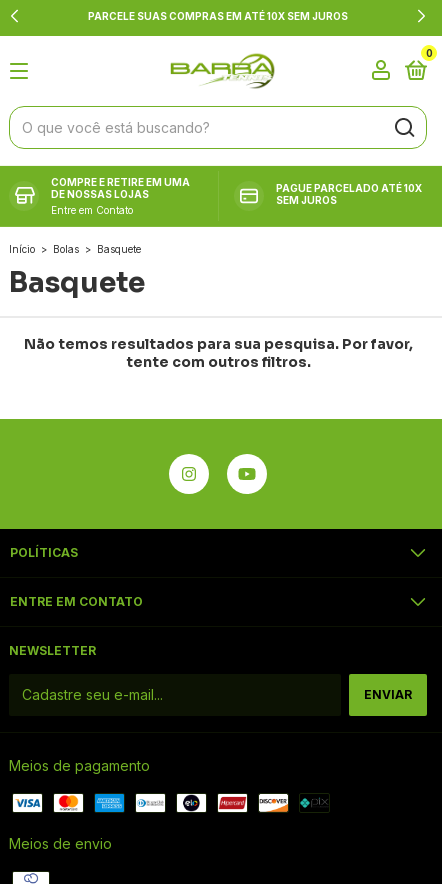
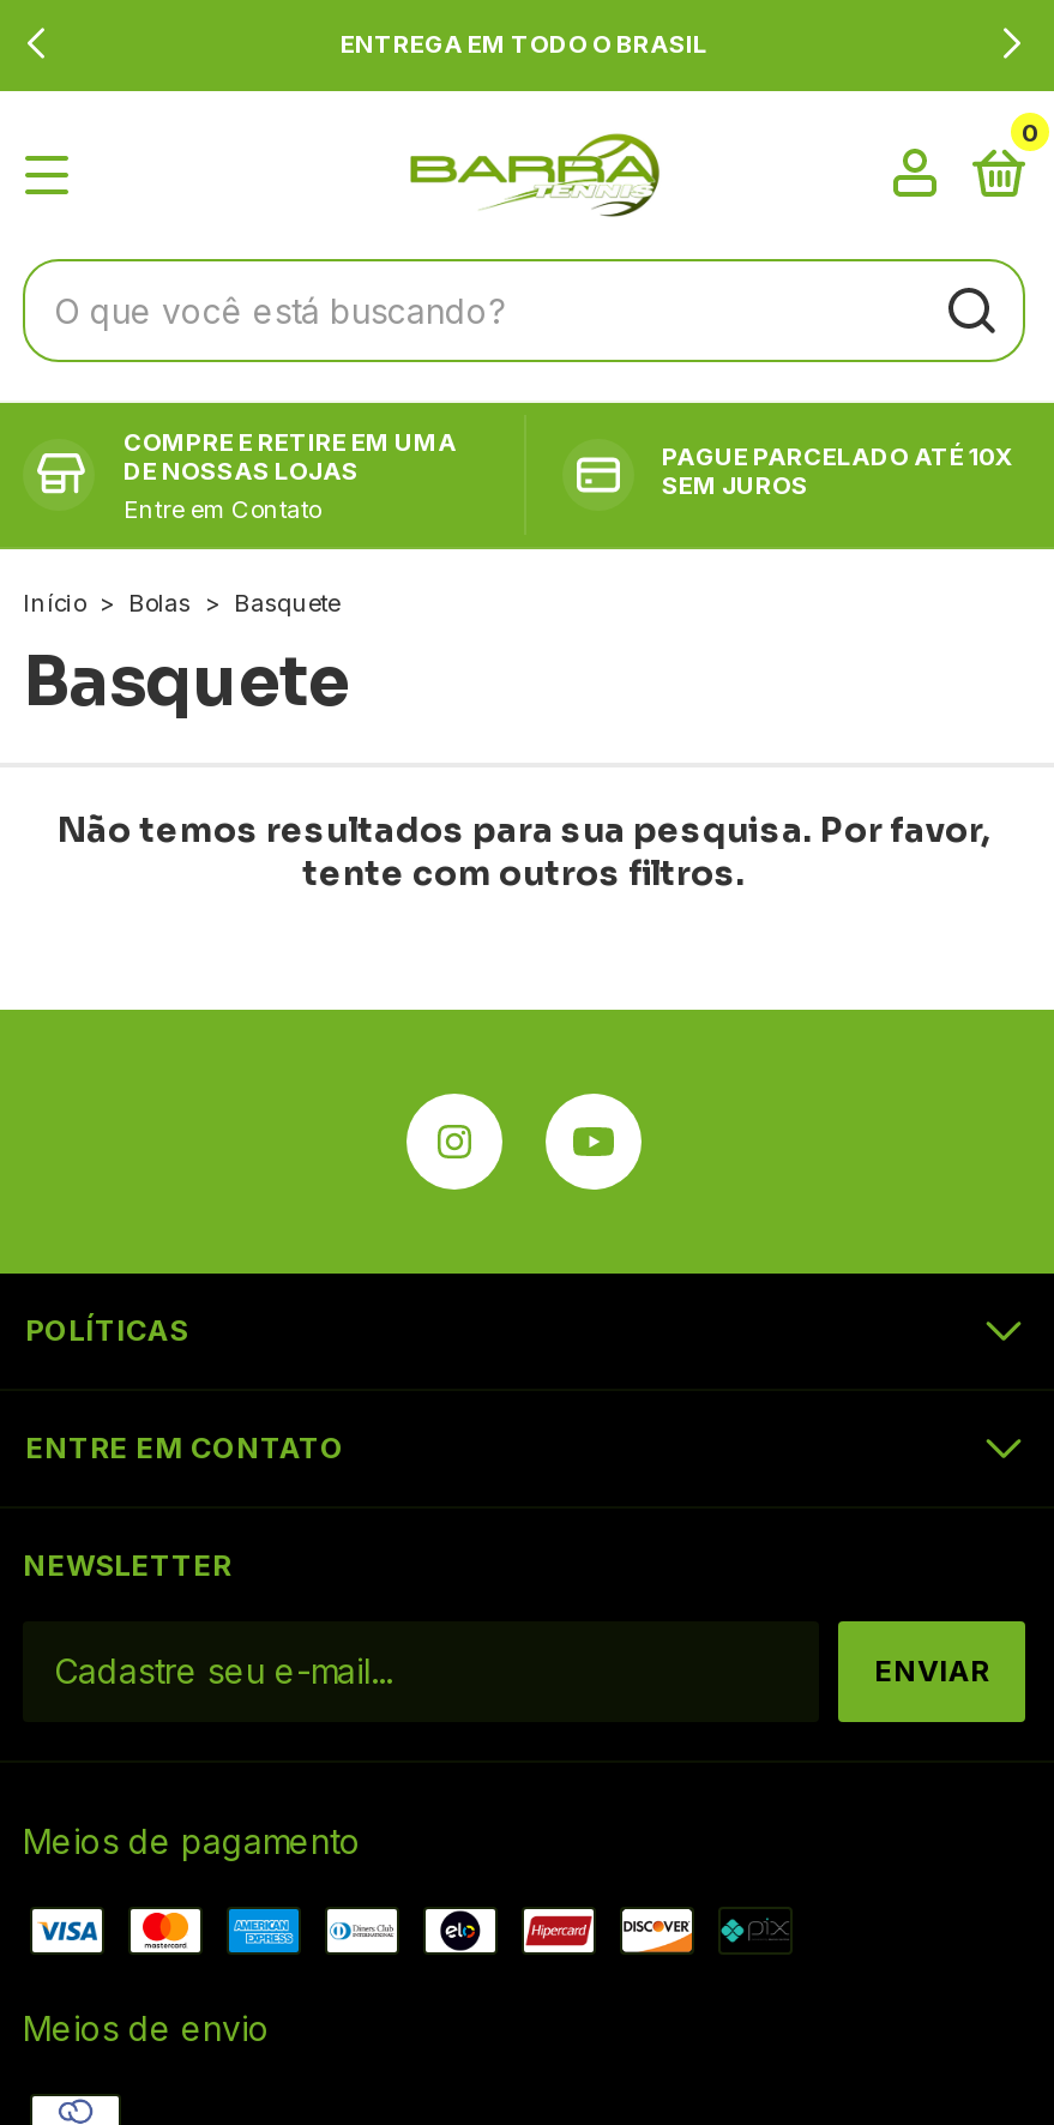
- PARCELE SUAS COMPRAS EM ATÉ 10X SEM JUROS
+ ENTREGA EM TODO O BRASIL
